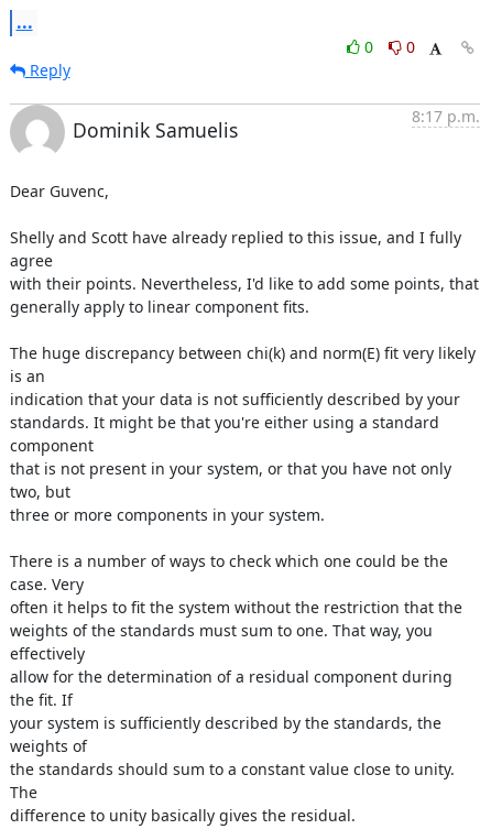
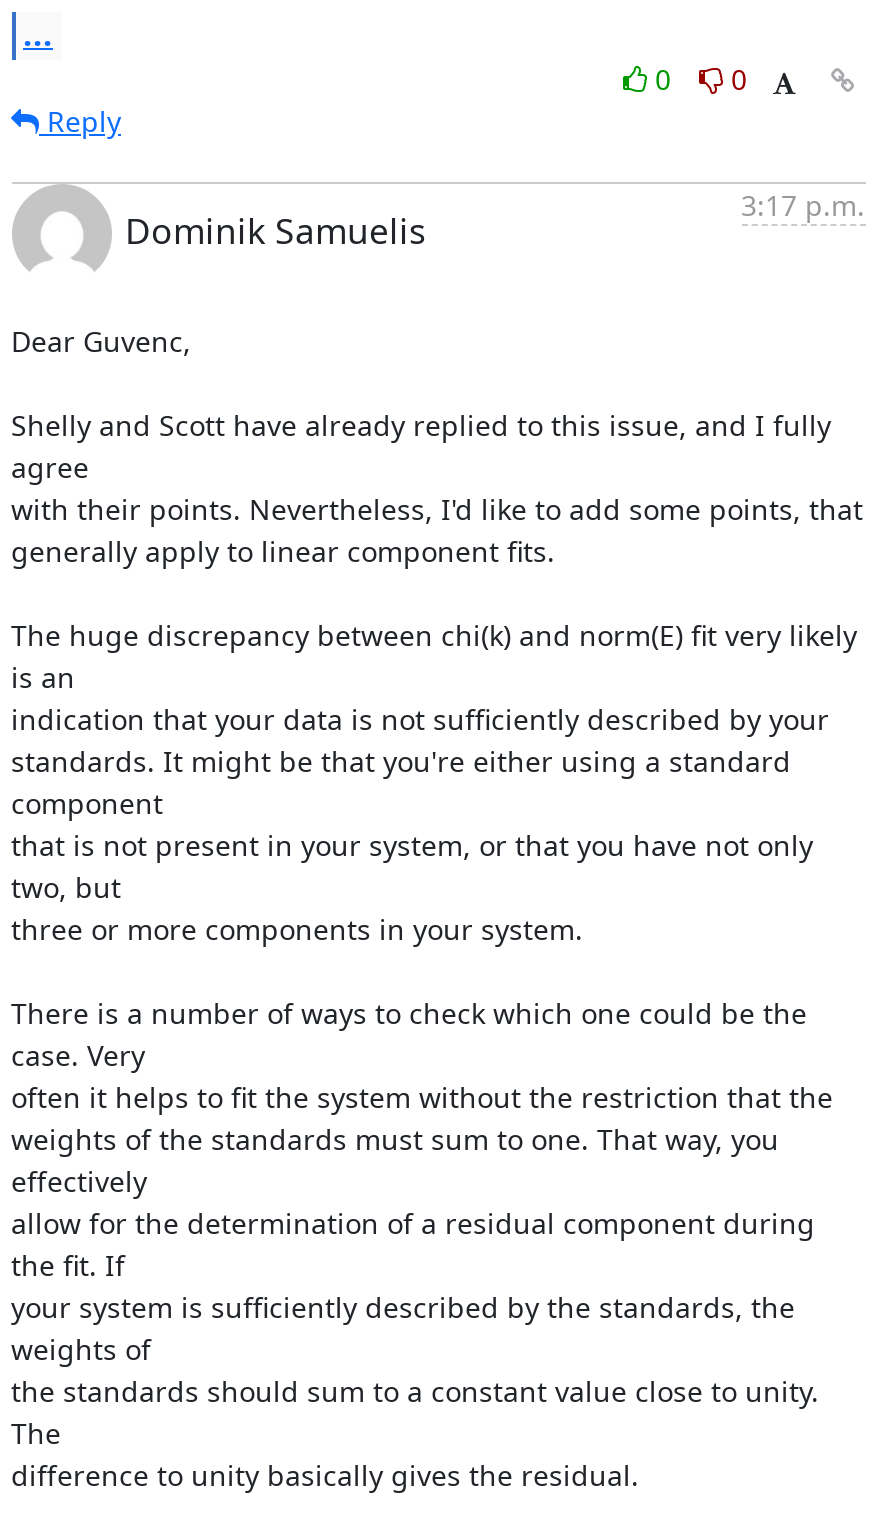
- 8:17 p.m.
+ 3:17 p.m.
